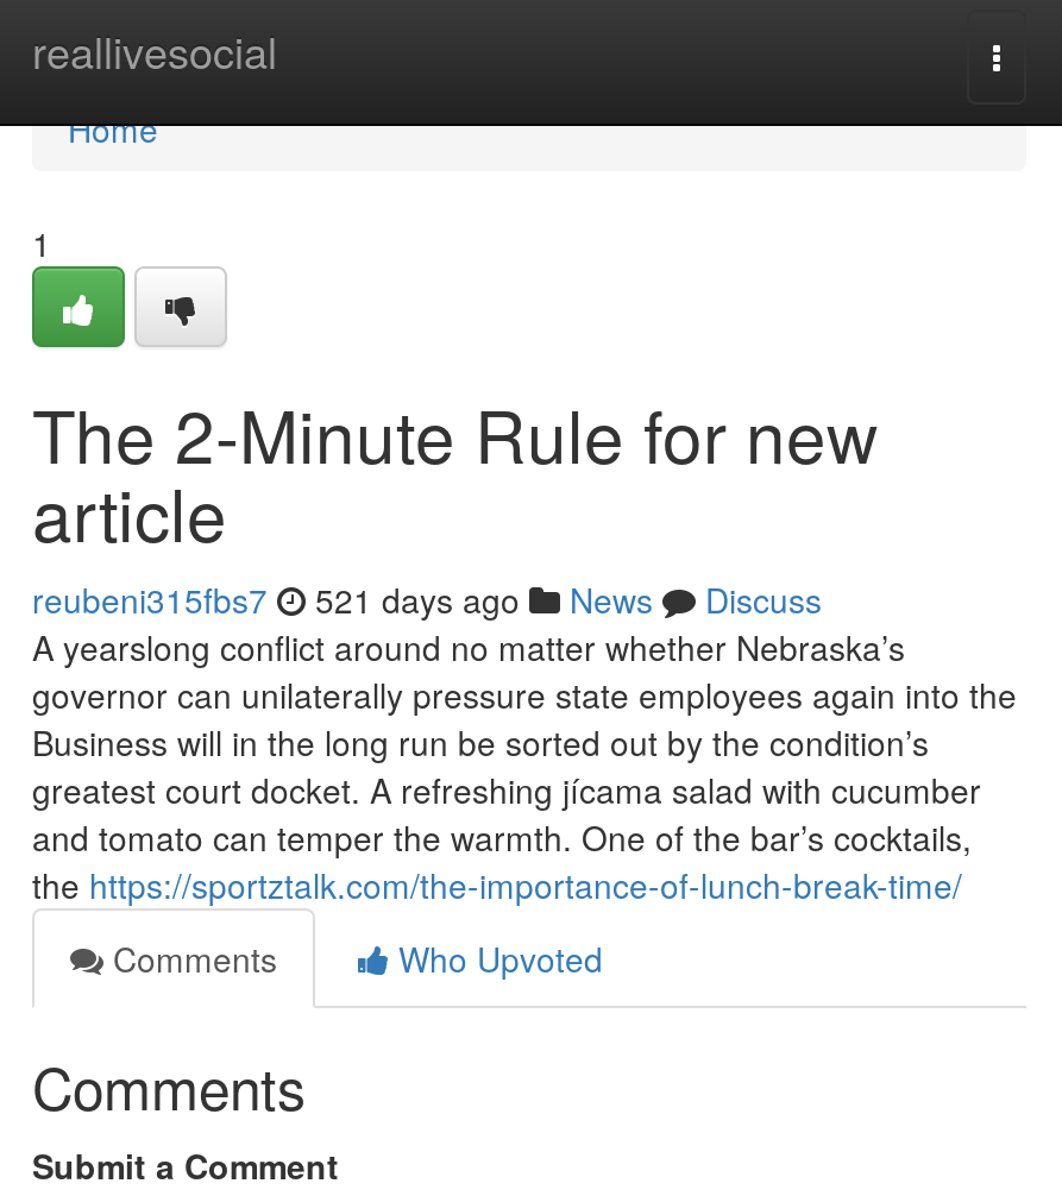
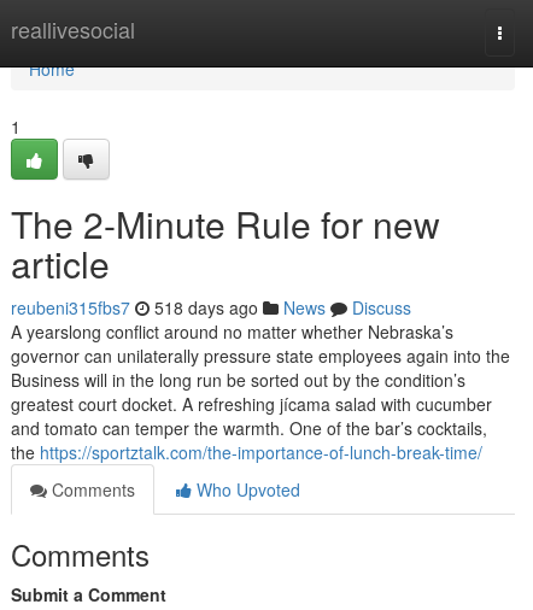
- reubeni315fbs7 521 days ago News Discuss
+ reubeni315fbs7 518 days ago News Discuss
